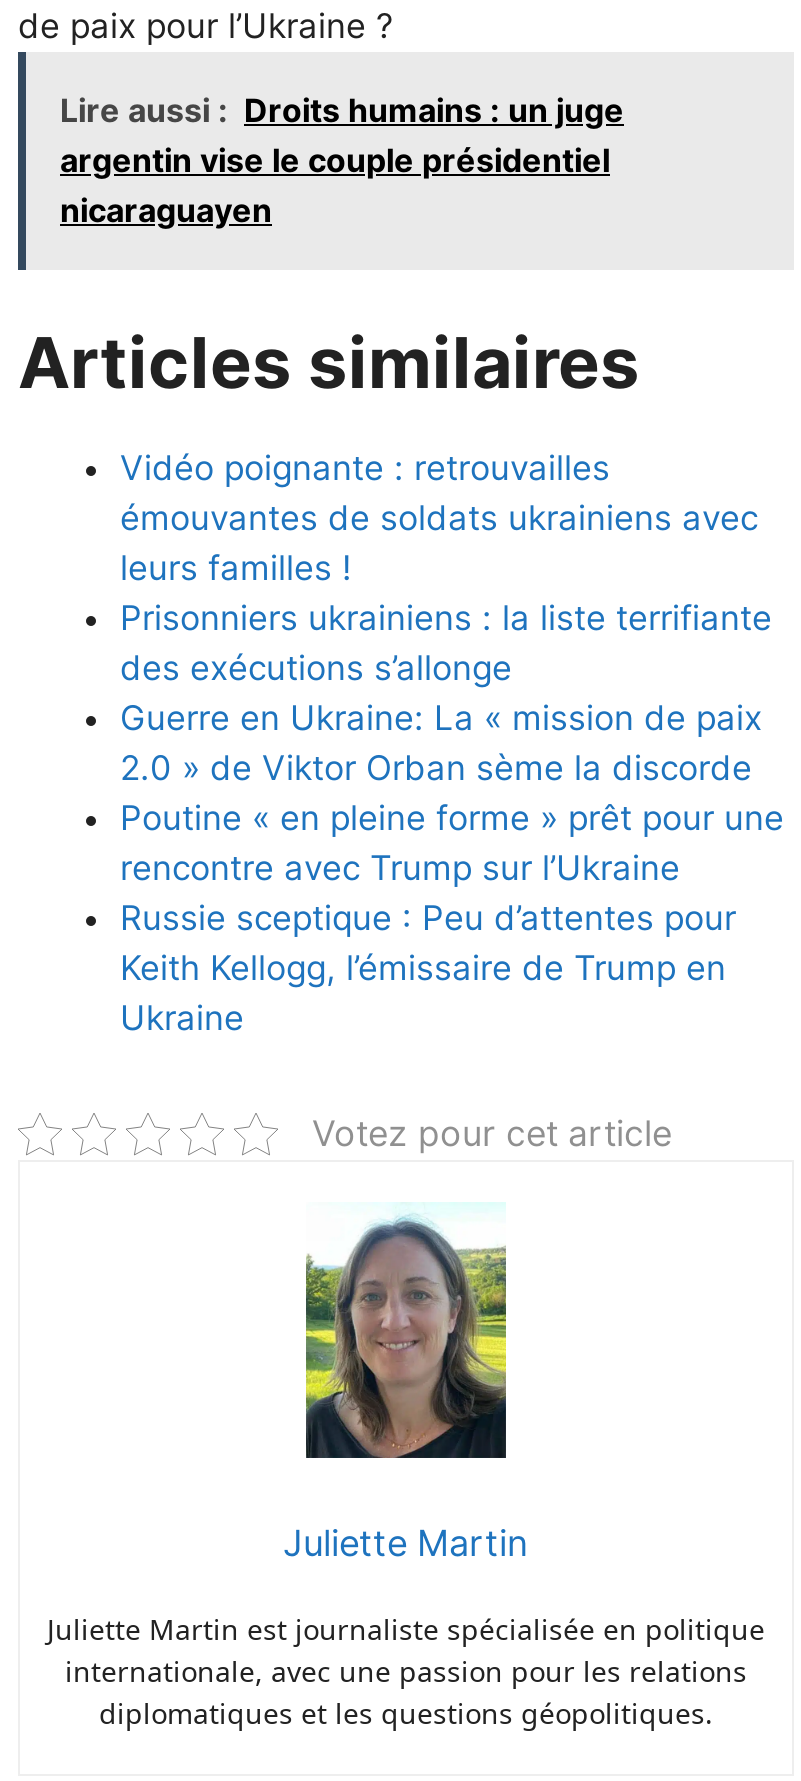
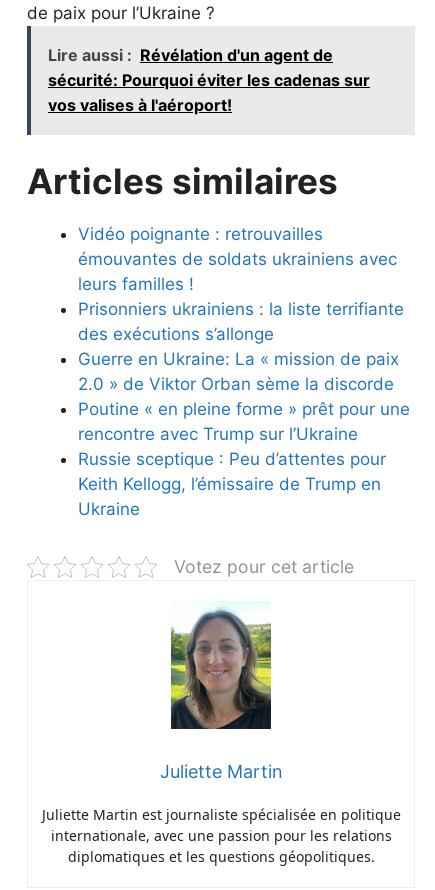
- Lire aussi : Droits humains : un juge
- argentin vise le couple présidentiel
- nicaraguayen
+ Lire aussi : Révélation d'un agent de
+ sécurité: Pourquoi éviter les cadenas sur
+ vos valises à l'aéroport!
